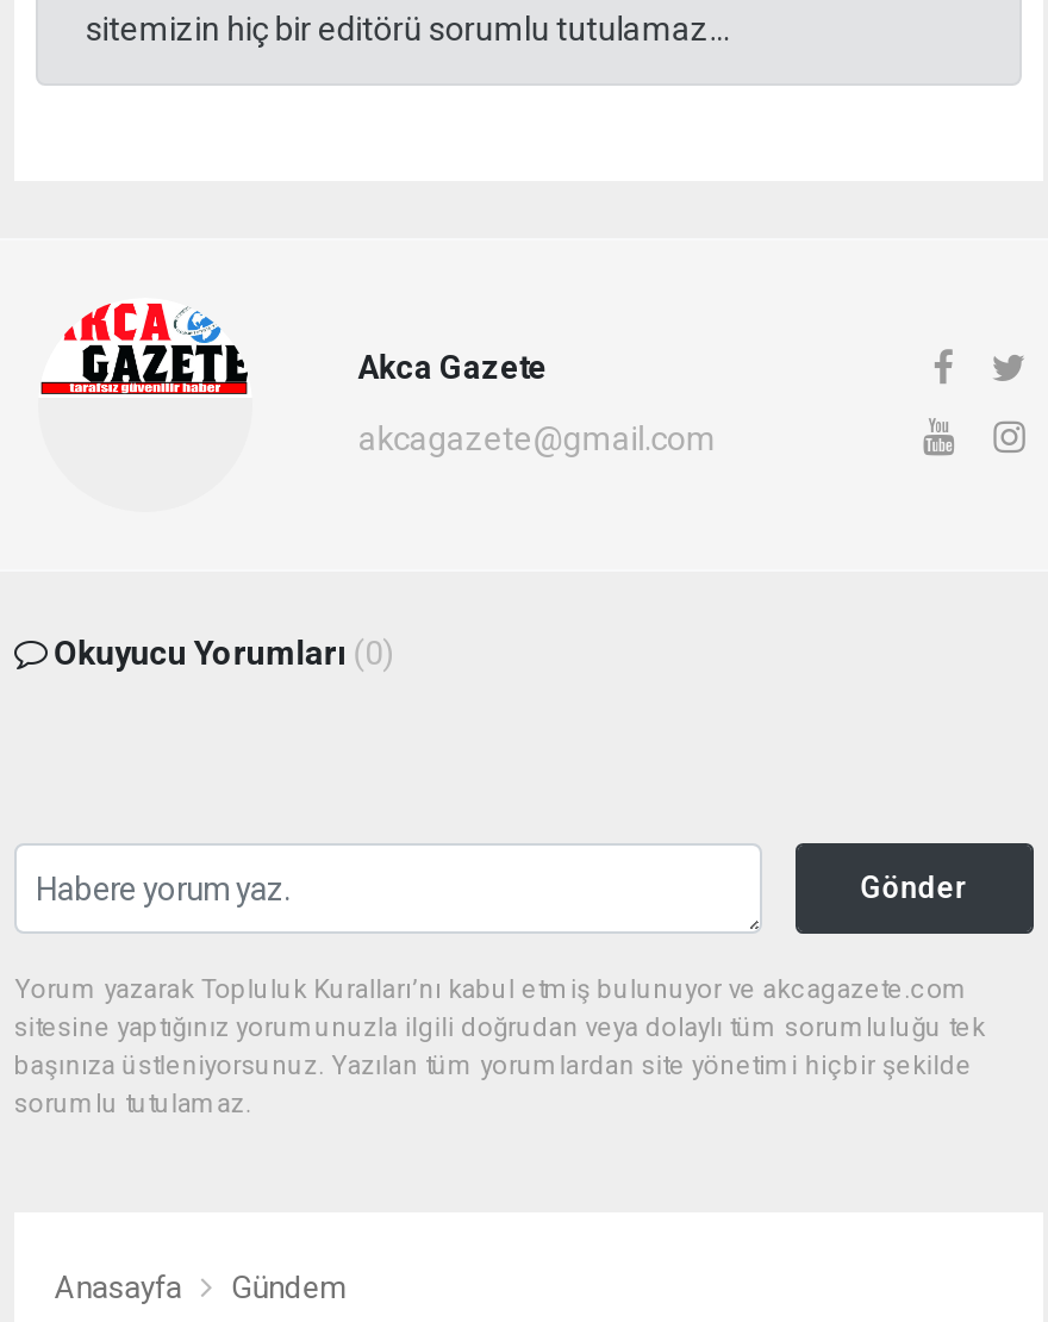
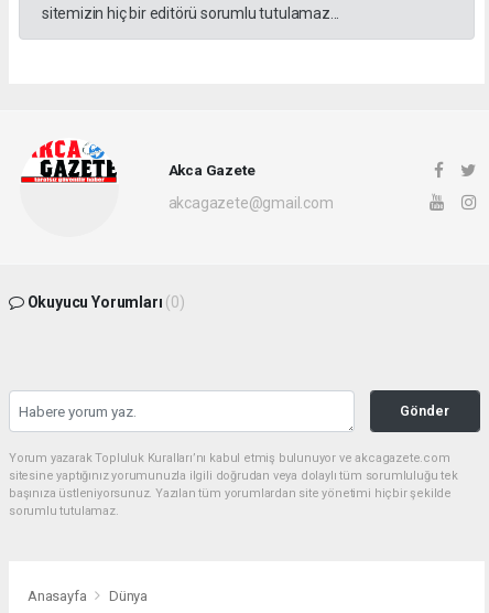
- Gündem
+ Dünya
